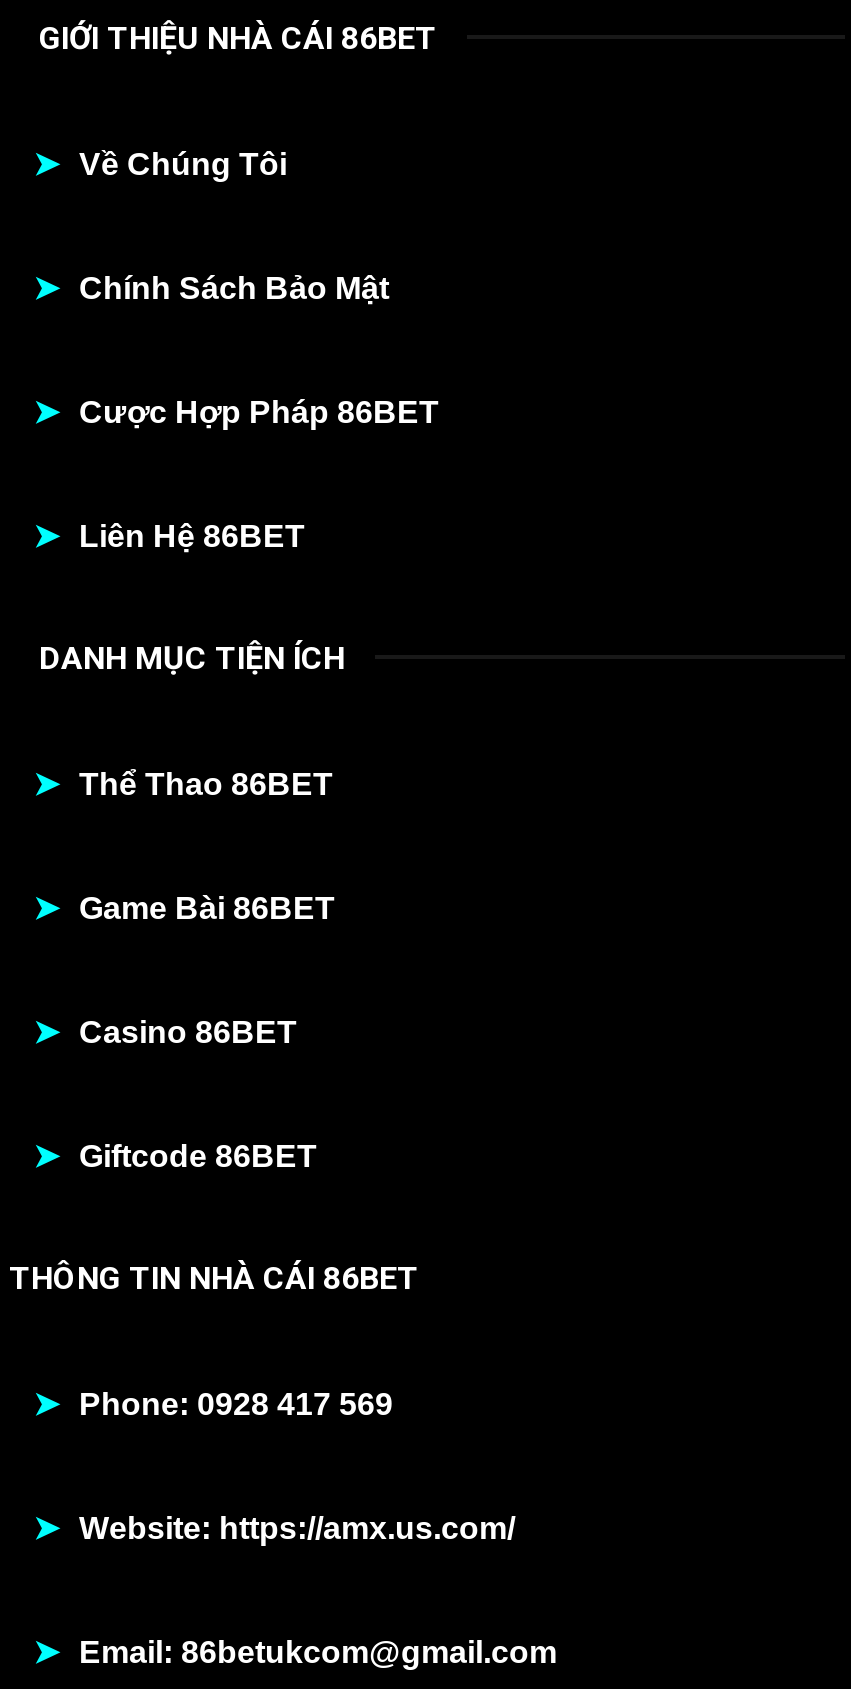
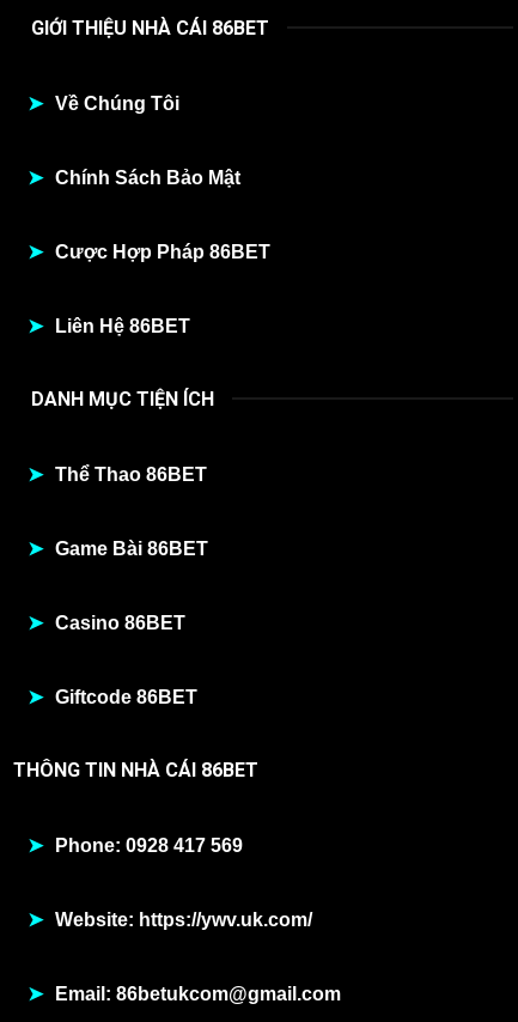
- Website: https://amx.us.com/
+ Website: https://ywv.uk.com/
